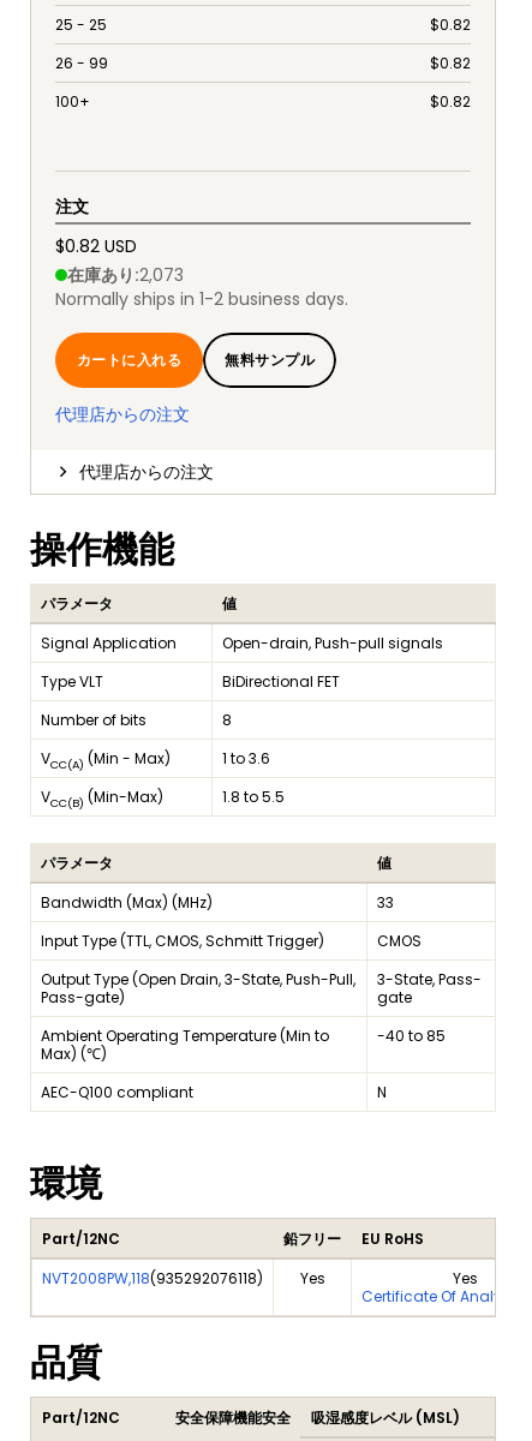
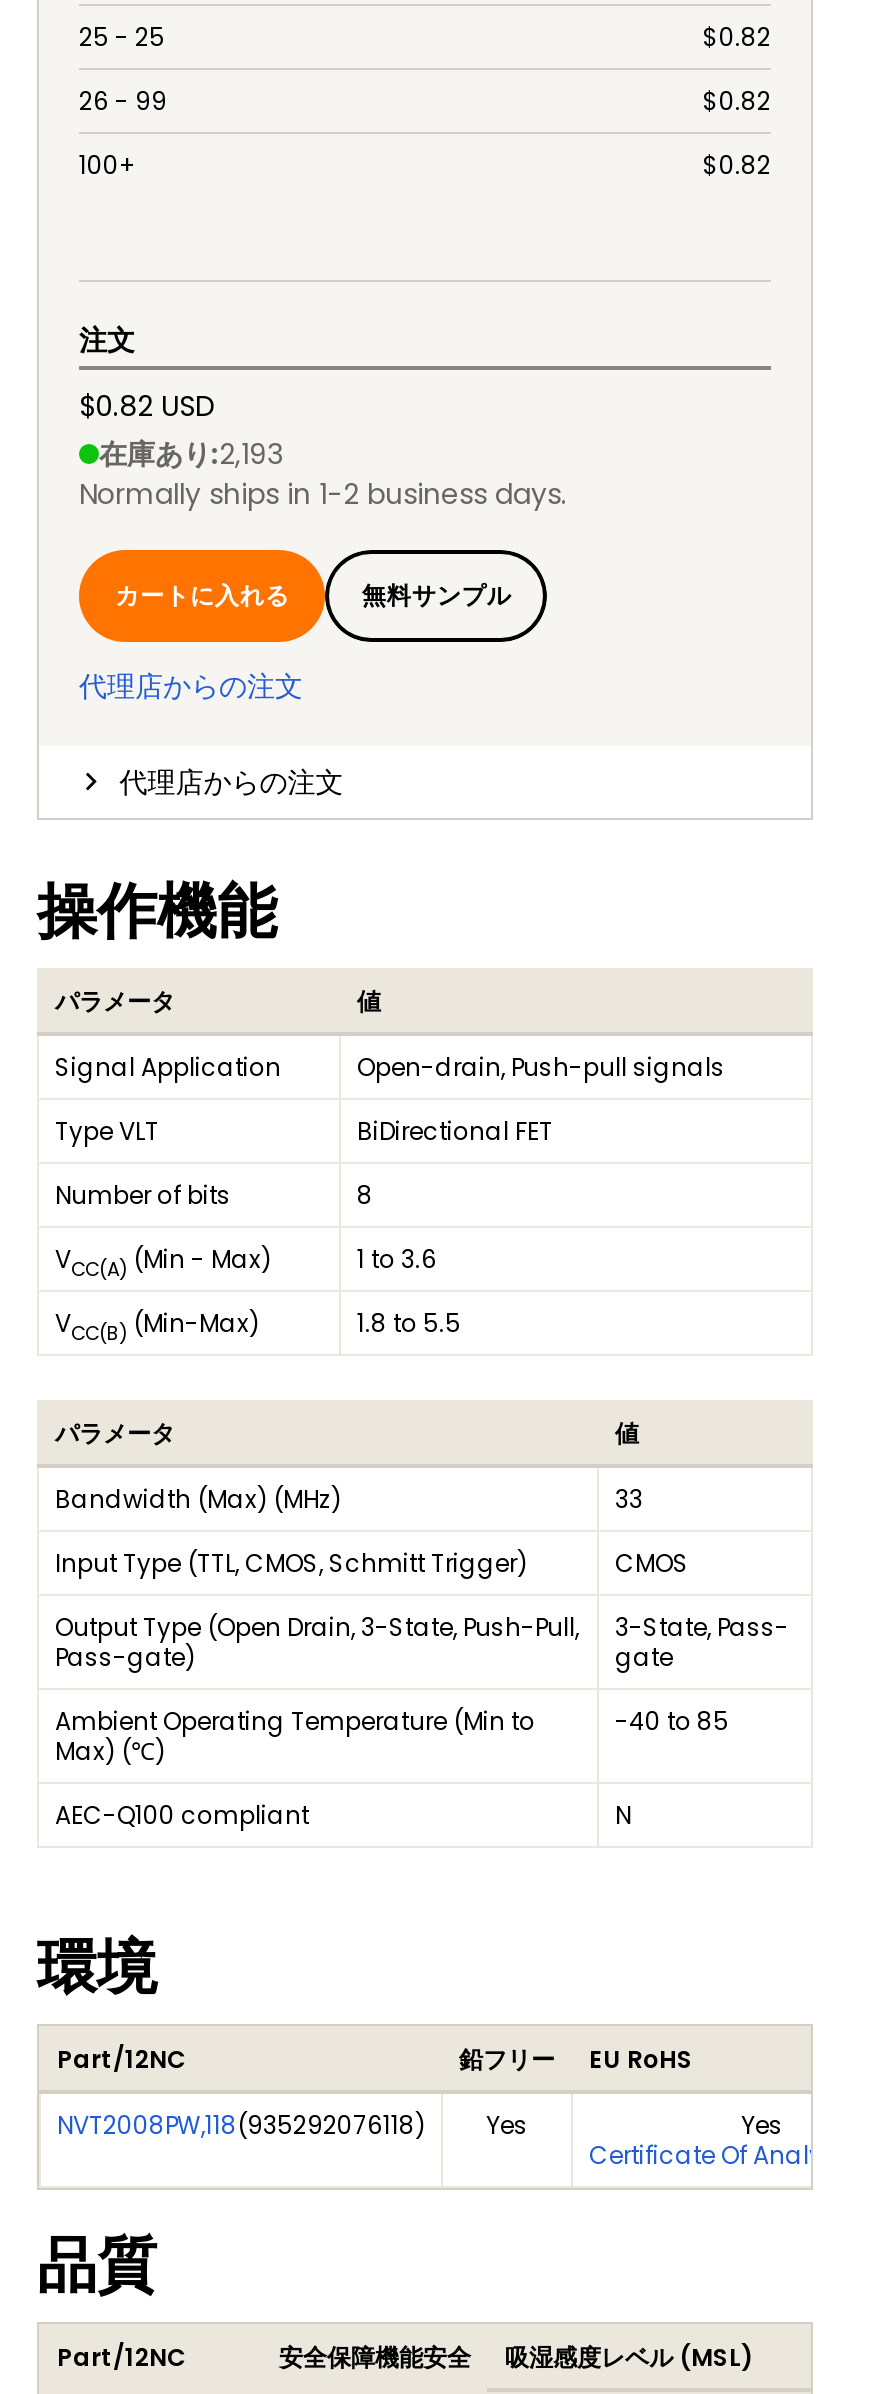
- 在庫あり: 2,073
+ 在庫あり: 2,193
